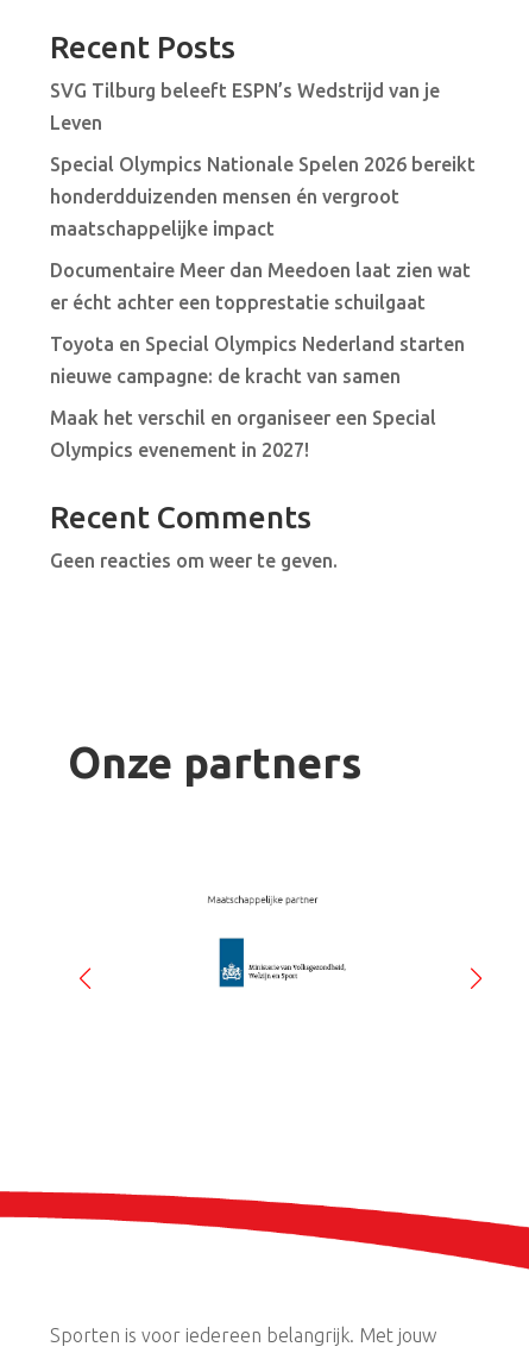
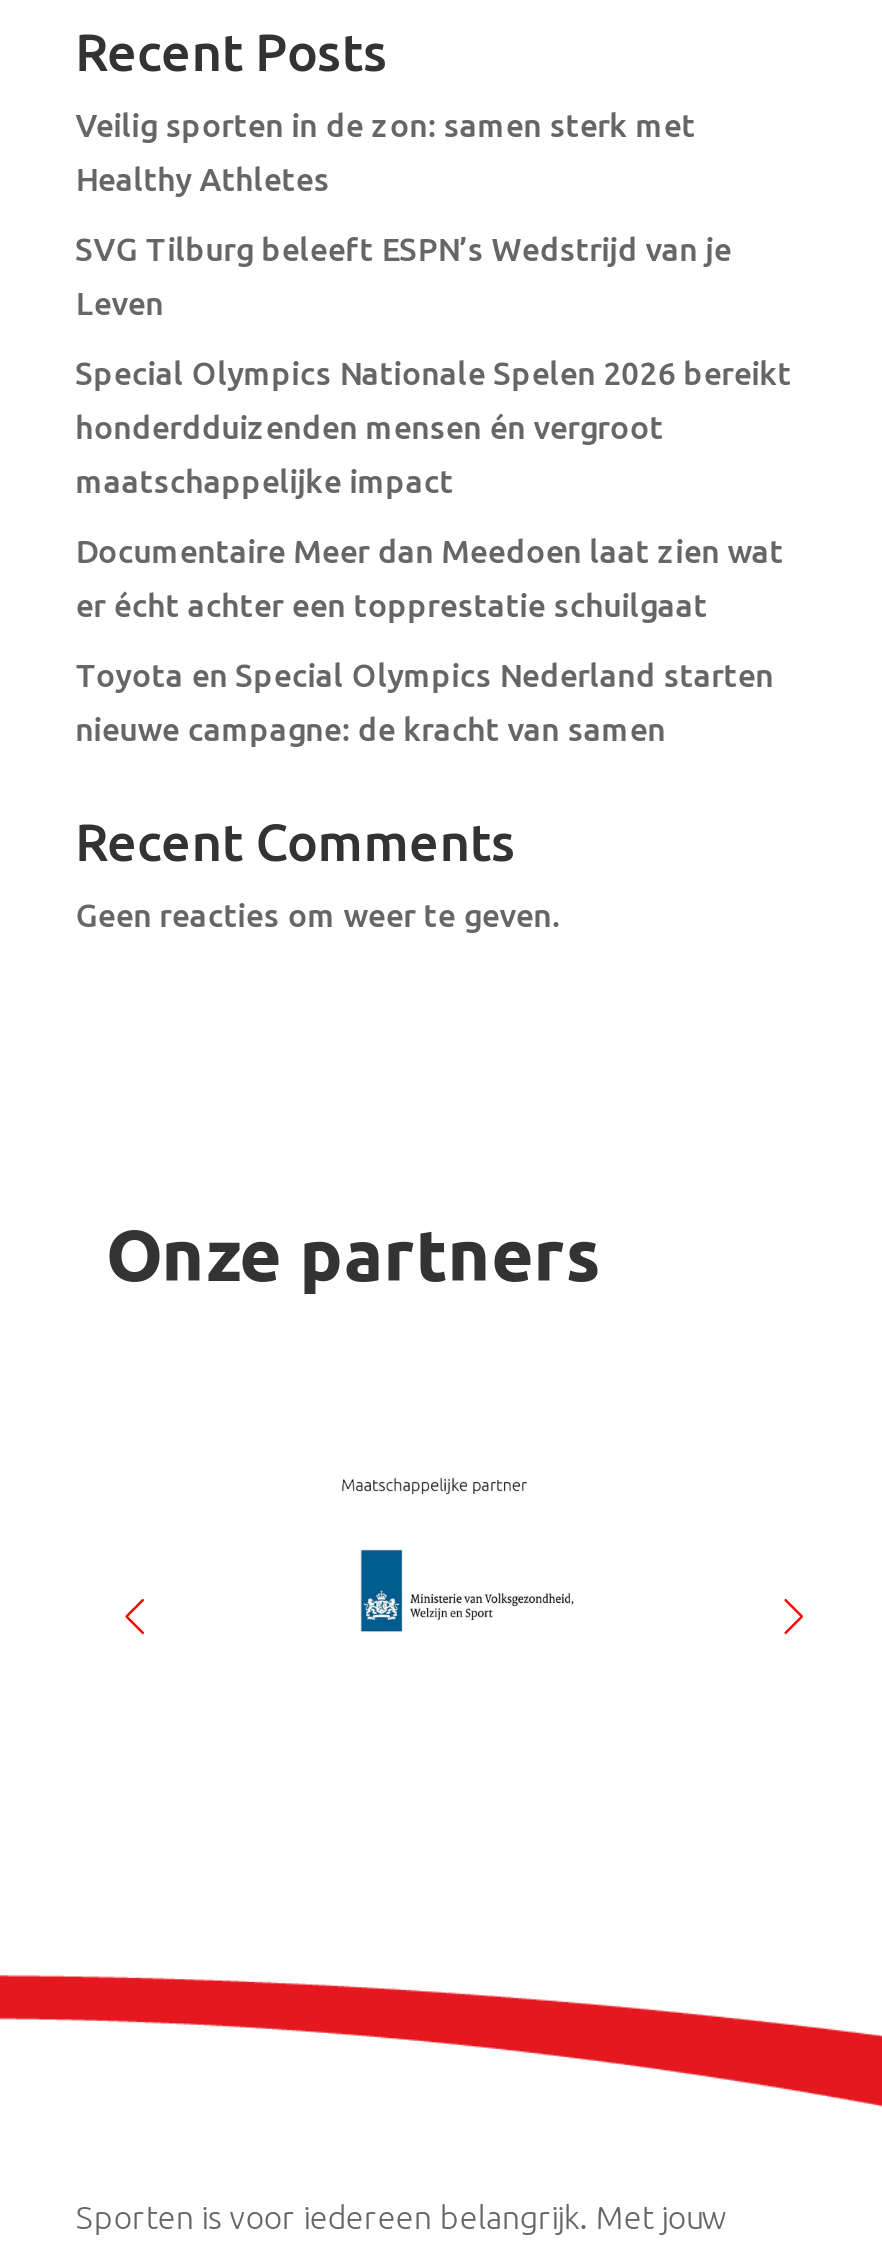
+ Veilig sporten in de zon: samen sterk met
+ Healthy Athletes

moved down: SVG Tilburg beleeft ESPN’s Wedstrijd van je | Leven | Special Olympics Nationale Spelen 2026 bereikt | ... | Toyota en Special Olympics Nederland starten | nieuwe campagne: de kracht van samen

- Maak het verschil en organiseer een Special
- Olympics evenement in 2027!
